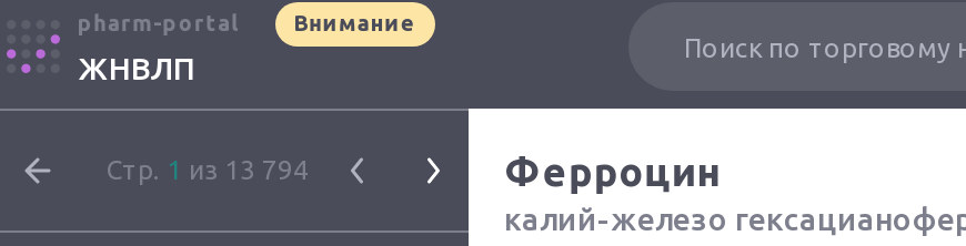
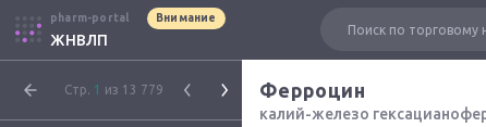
- Стр. 1 из 13 794
+ Стр. 1 из 13 779
